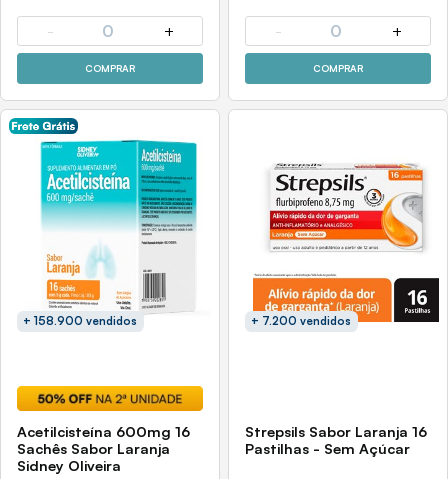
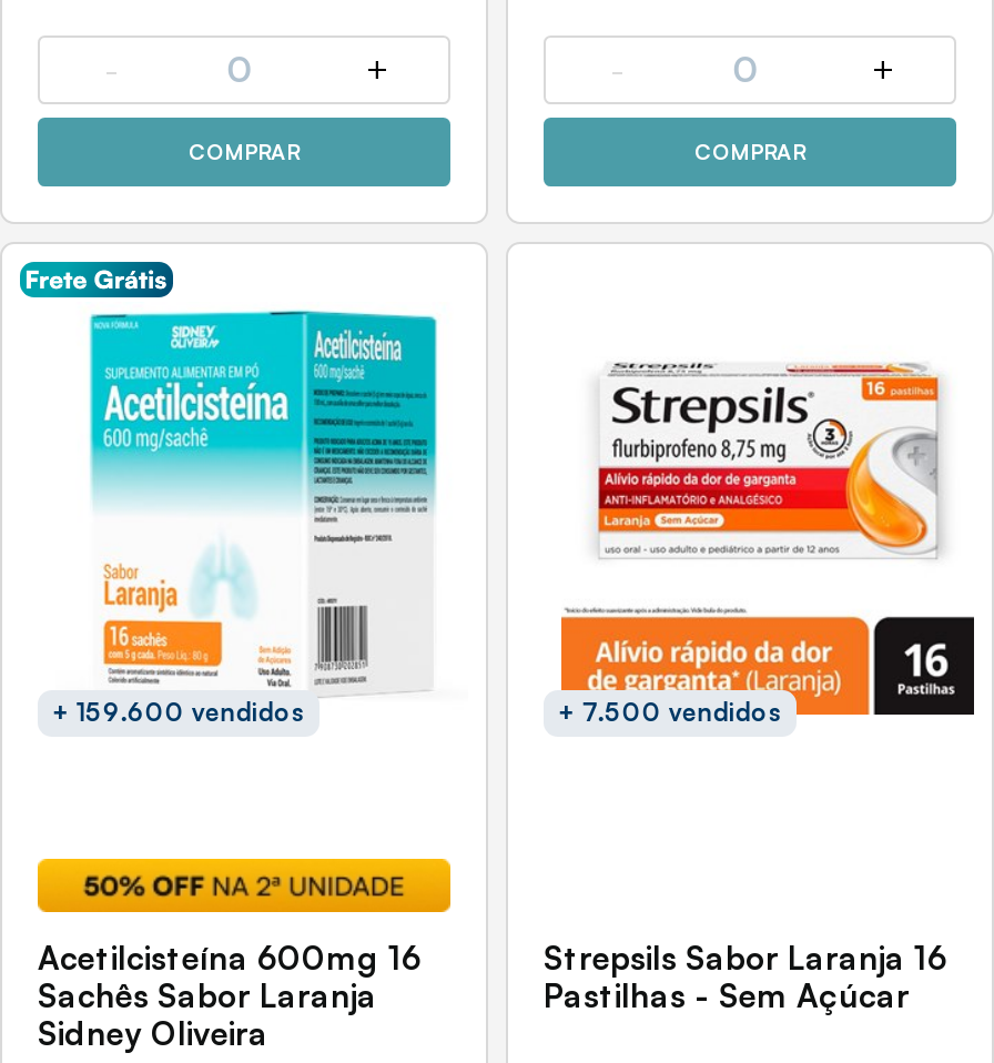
- + 158.900 vendidos
+ + 159.600 vendidos

- + 7.200 vendidos
+ + 7.500 vendidos
